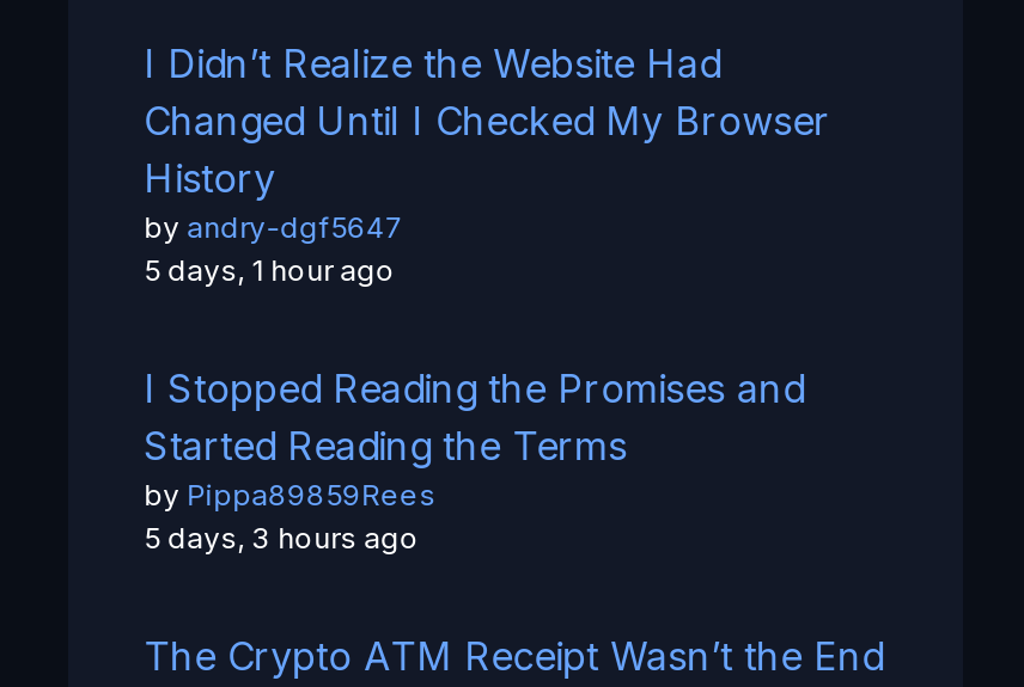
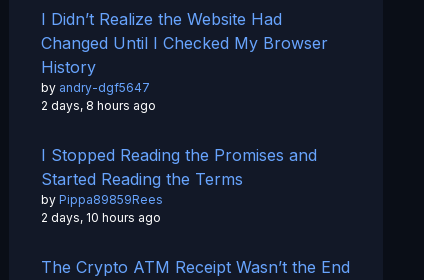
- 5 days, 1 hour ago
+ 2 days, 8 hours ago

- 5 days, 3 hours ago
+ 2 days, 10 hours ago
